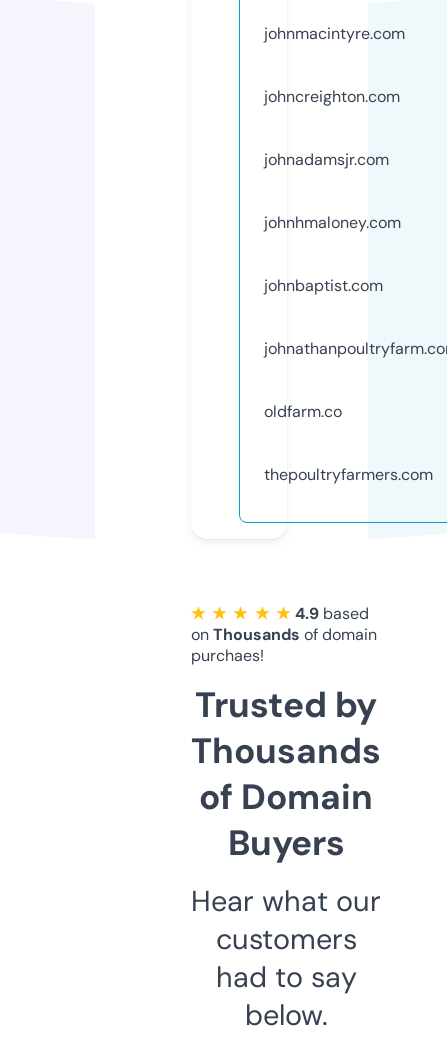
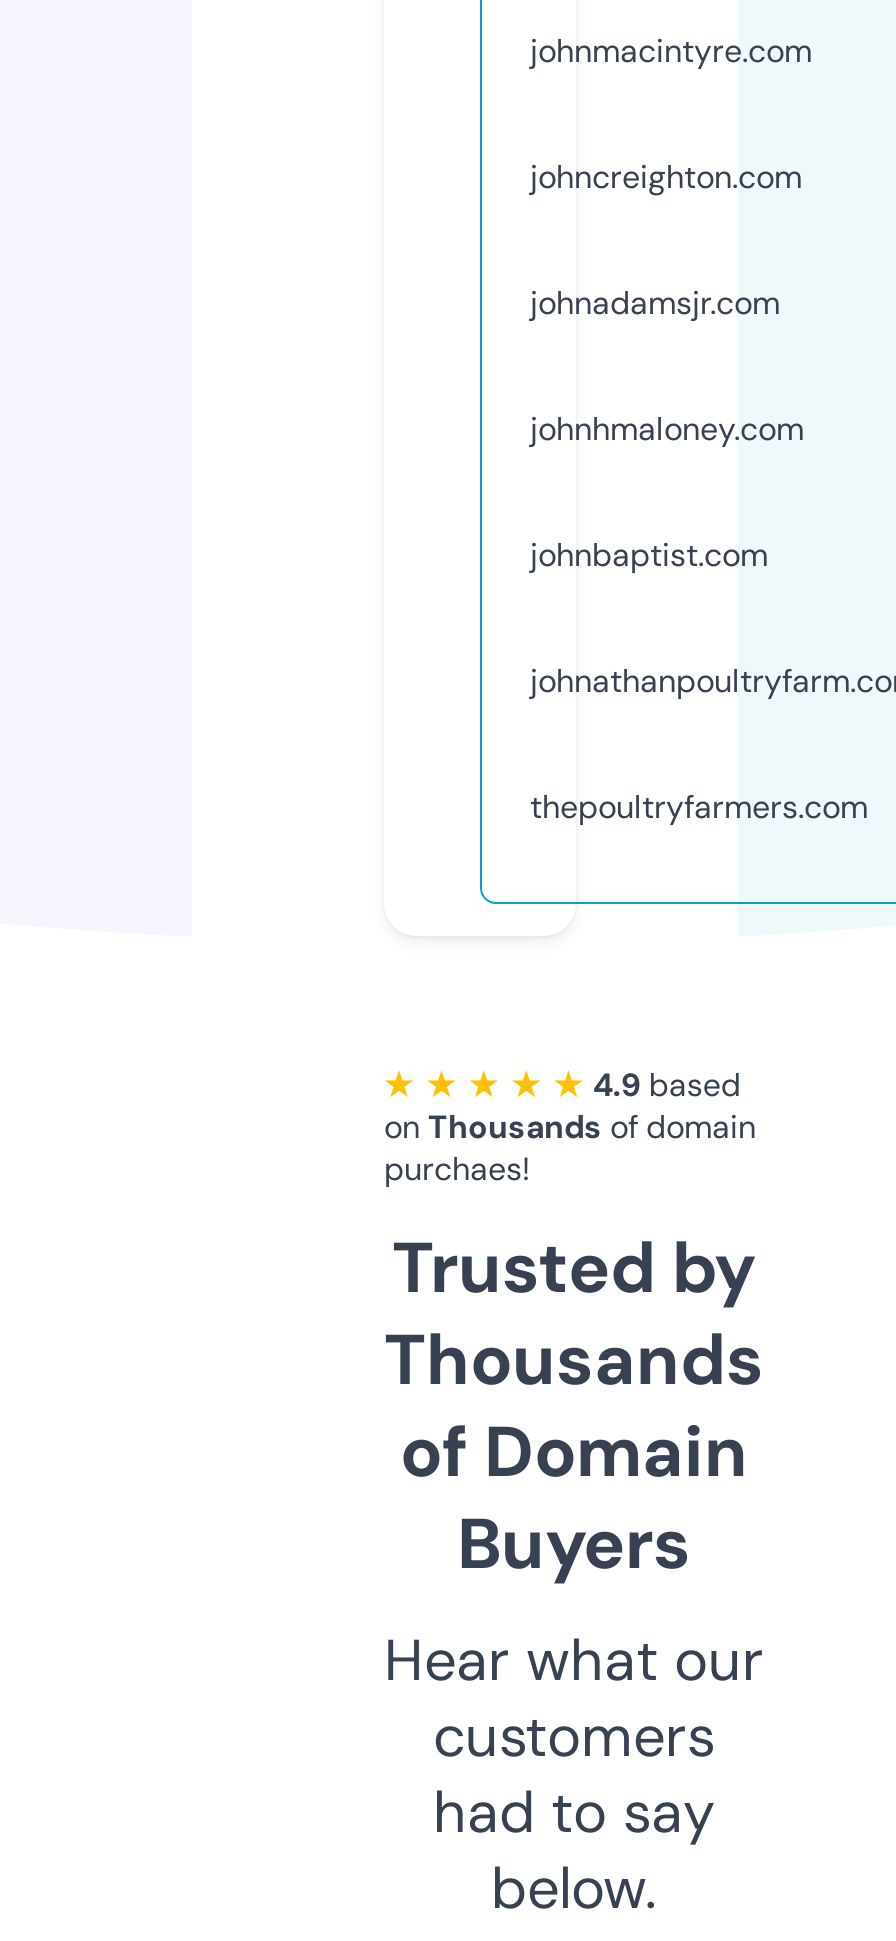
- oldfarm.co
